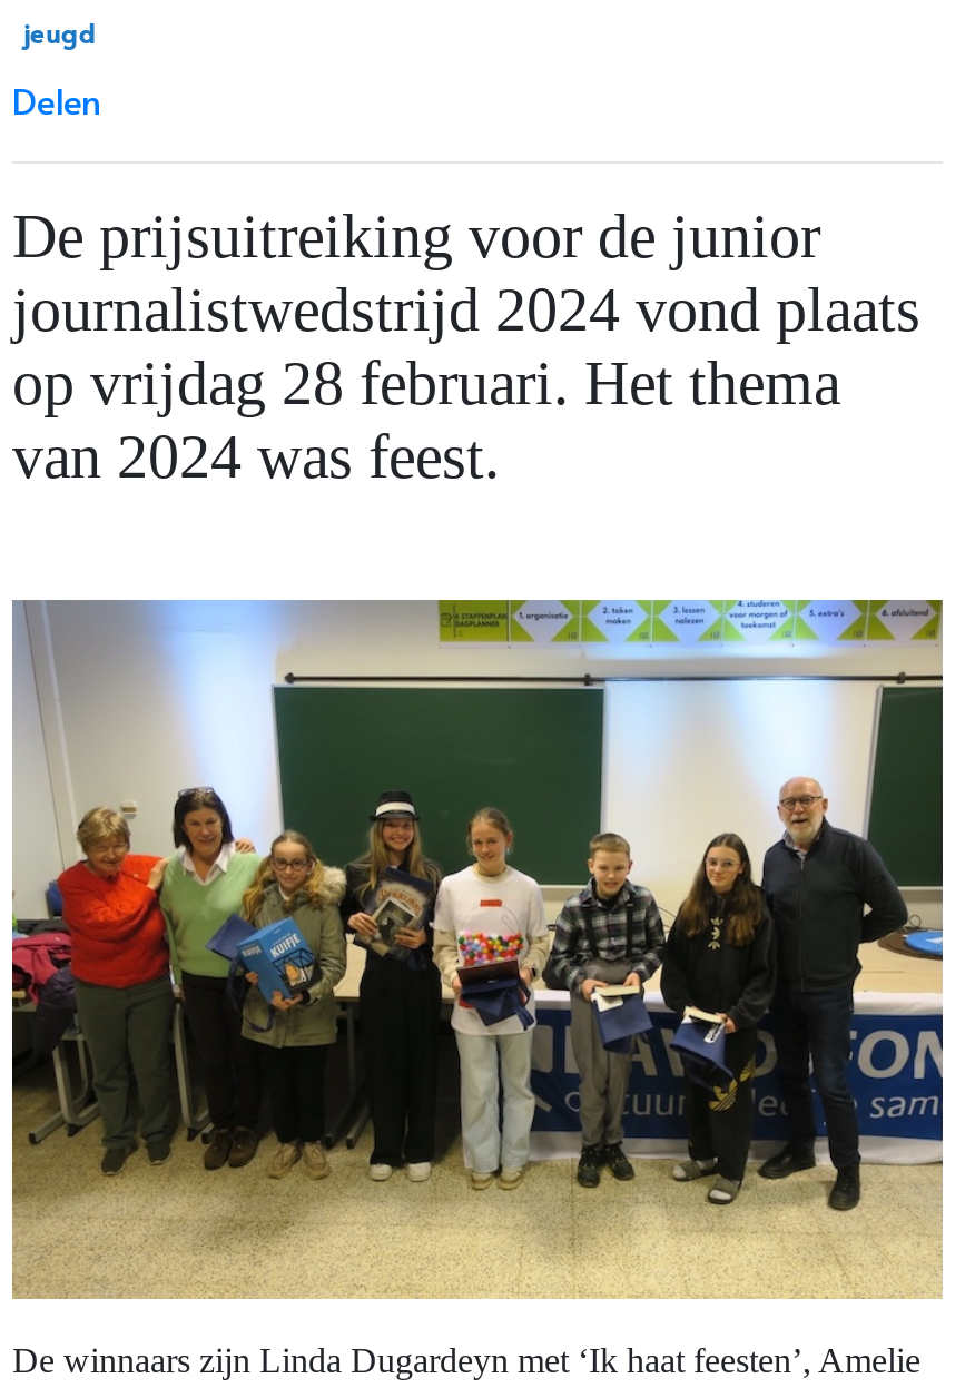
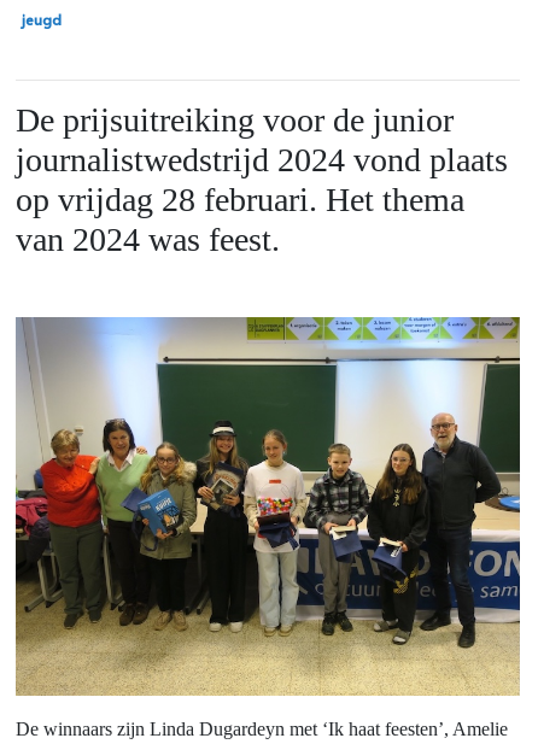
- Delen
